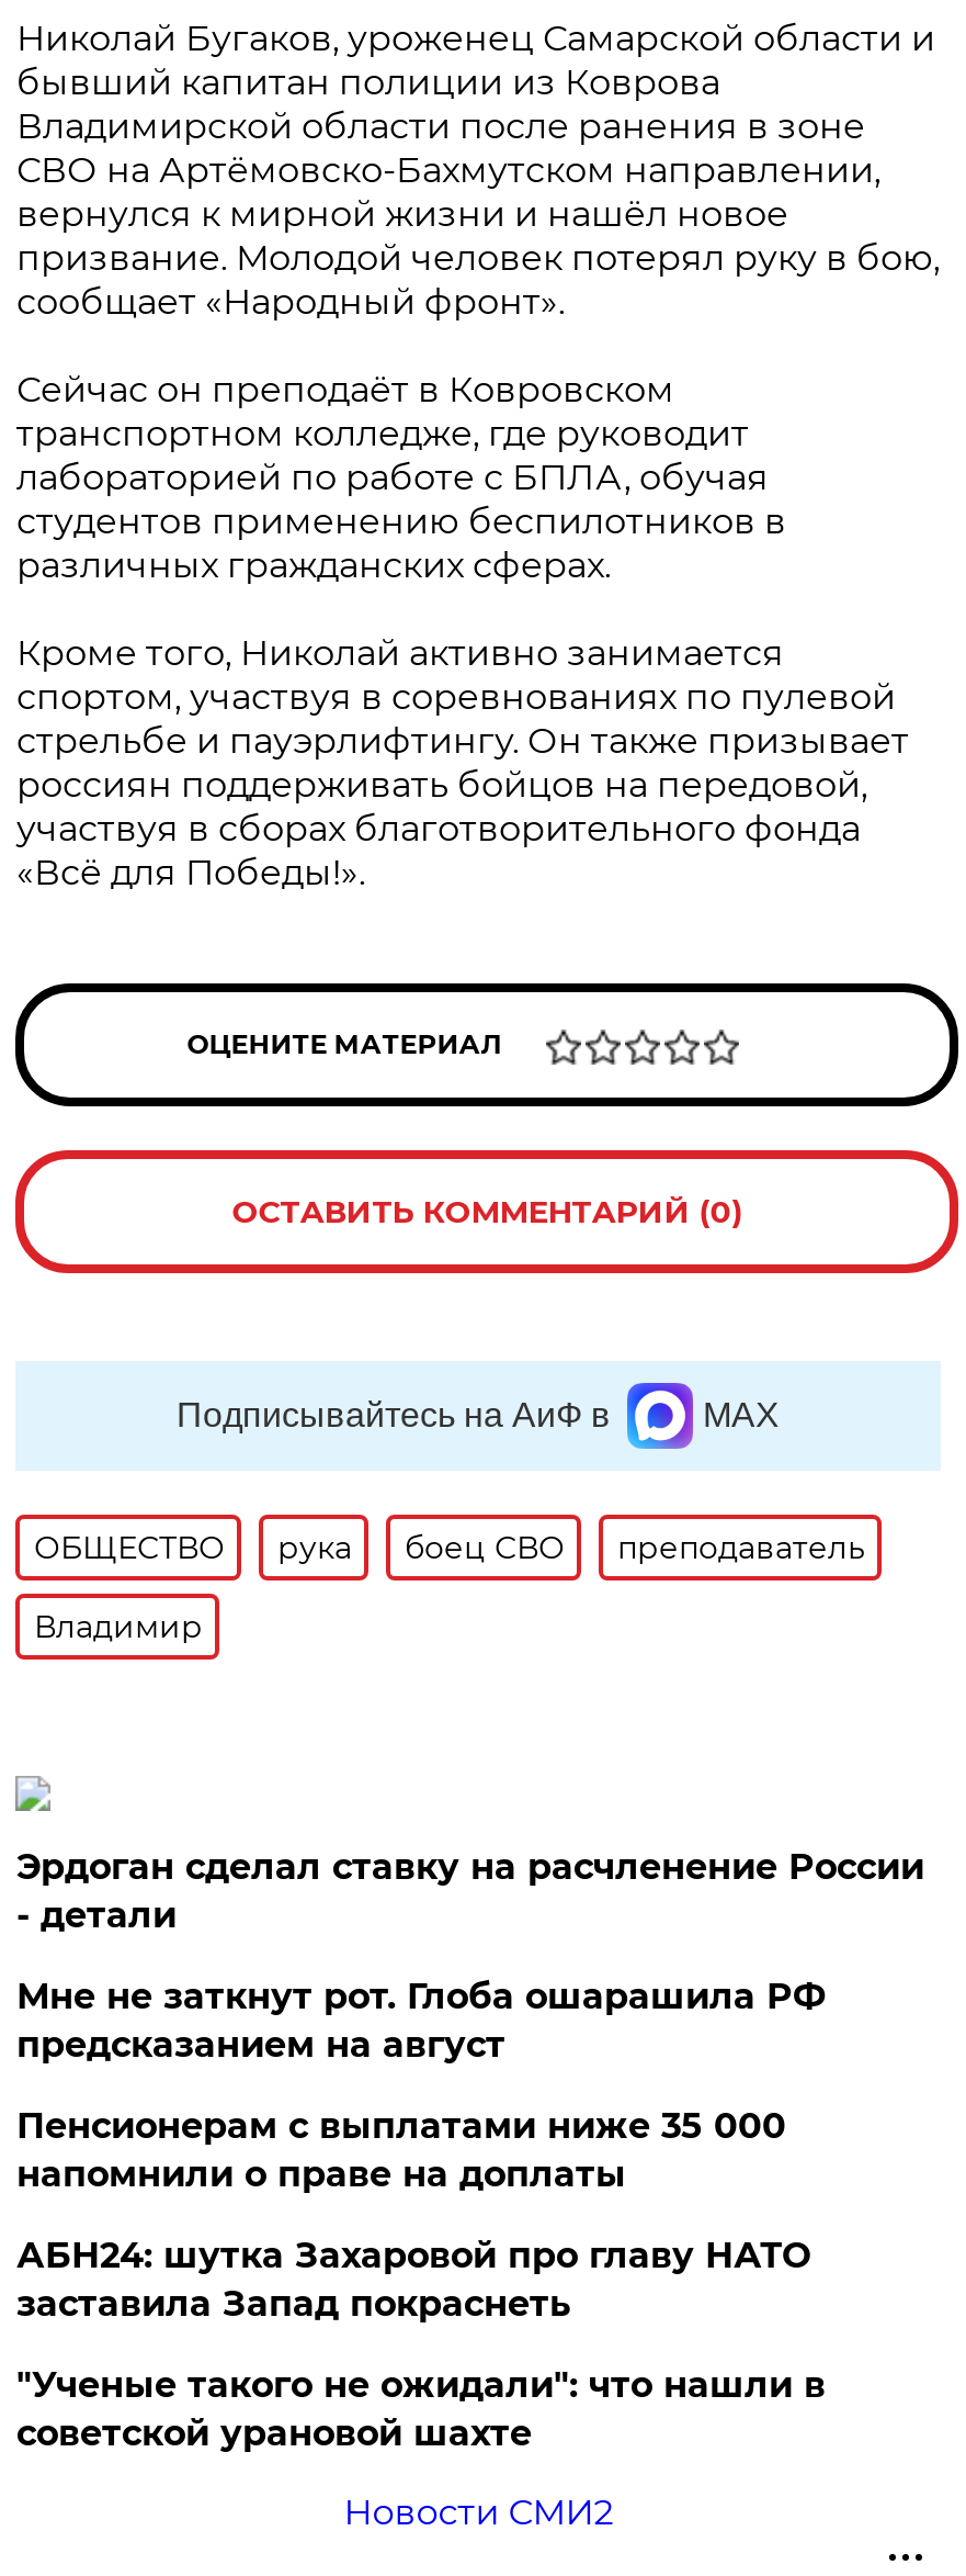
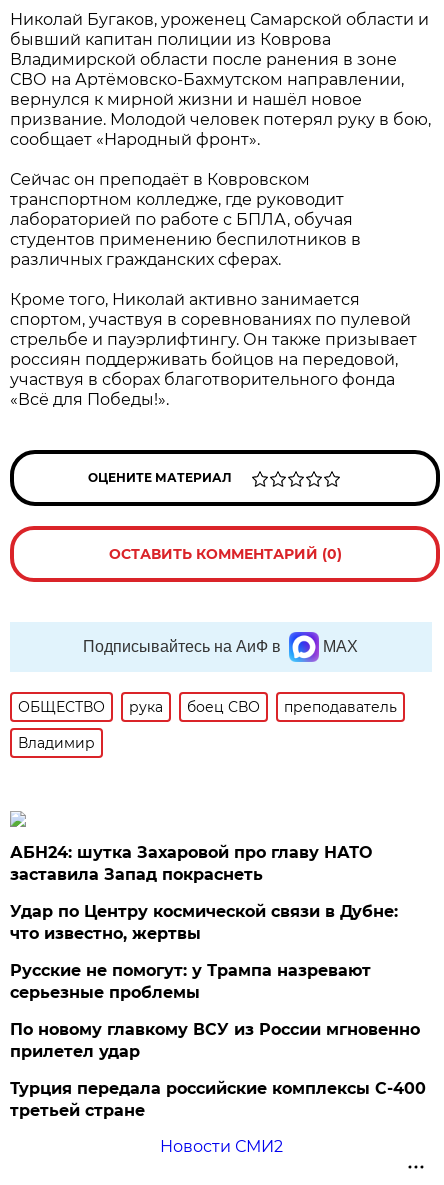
- Эрдоган сделал ставку на расчленение России
- - детали
- Мне не заткнут рот. Глоба ошарашила РФ
- предсказанием на август
- Пенсионерам с выплатами ниже 35 000
- напомнили о праве на доплаты

moved up: АБН24: шутка Захаровой про главу НАТО | заставила Запад покраснеть

- "Ученые такого не ожидали": что нашли в
- советской урановой шахте
+ Удар по Центру космической связи в Дубне:
+ что известно, жертвы
+ Русские не помогут: у Трампа назревают
+ серьезные проблемы
+ По новому главкому ВСУ из России мгновенно
+ прилетел удар
+ Турция передала российские комплексы С-400
+ третьей стране
